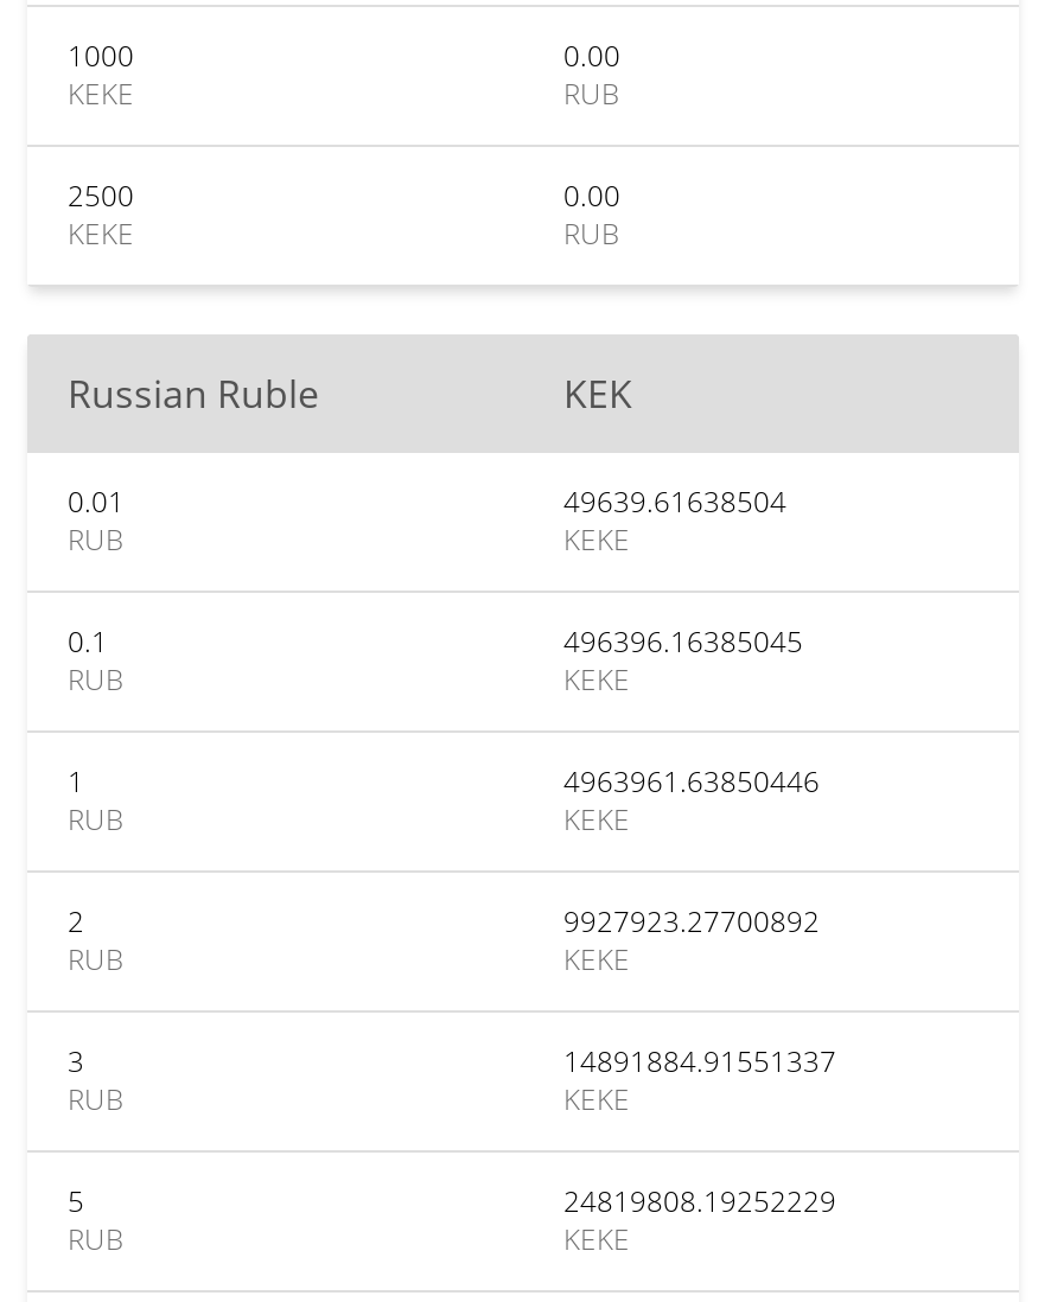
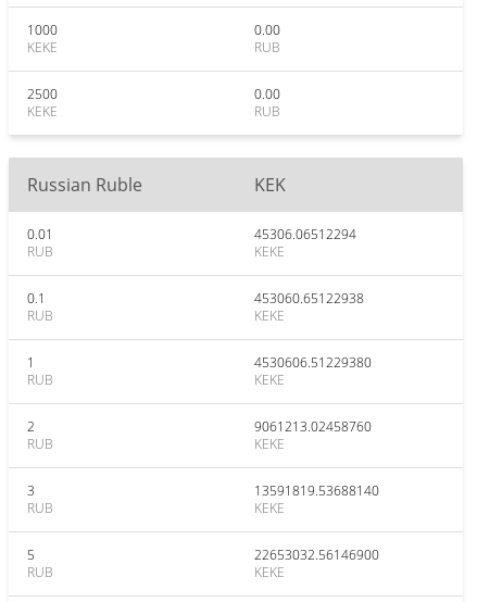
- 49639.61638504
+ 45306.06512294

- 496396.16385045
+ 453060.65122938

- 4963961.63850446
+ 4530606.51229380

- 9927923.27700892
+ 9061213.02458760

- 14891884.91551337
+ 13591819.53688140

- 24819808.19252229
+ 22653032.56146900
